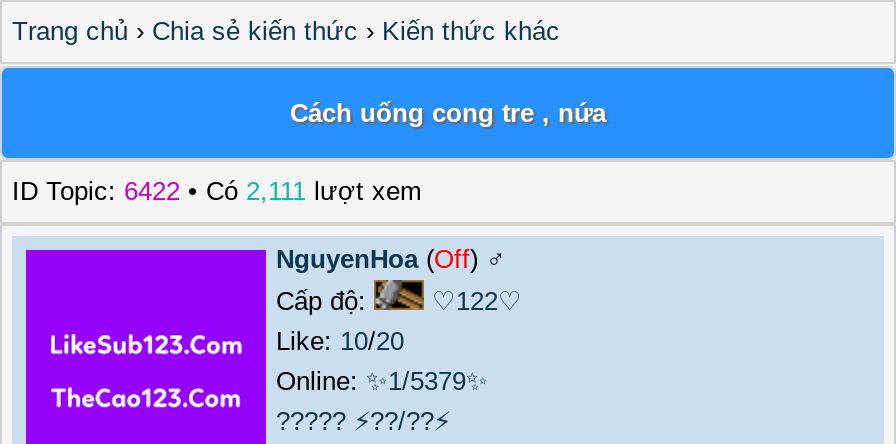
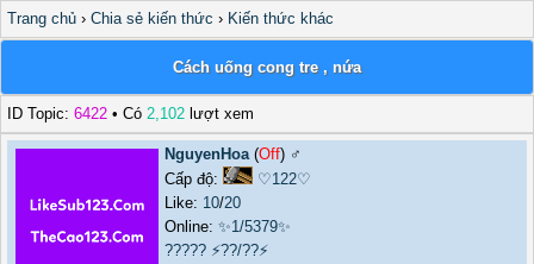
- ID Topic: 6422 • Có 2,111 lượt xem
+ ID Topic: 6422 • Có 2,102 lượt xem
